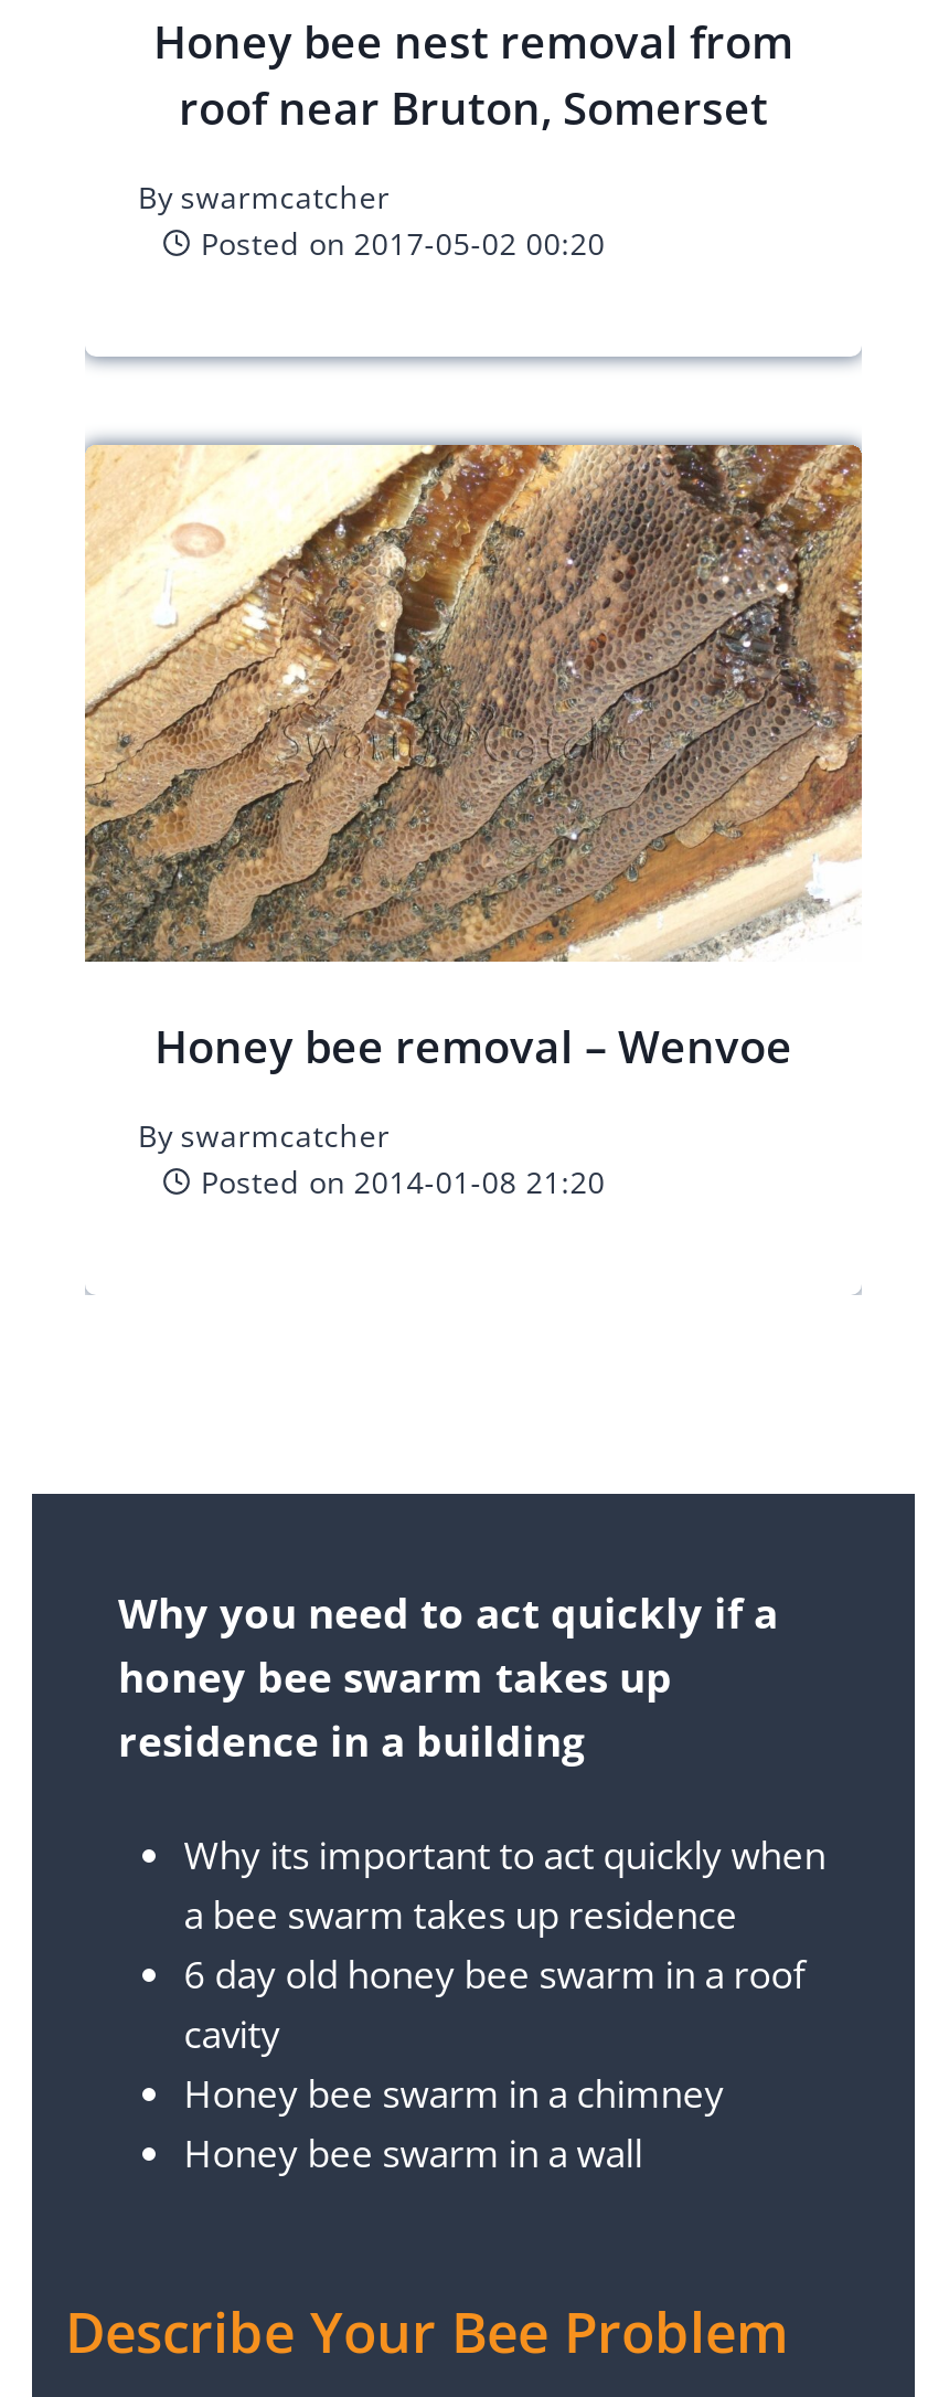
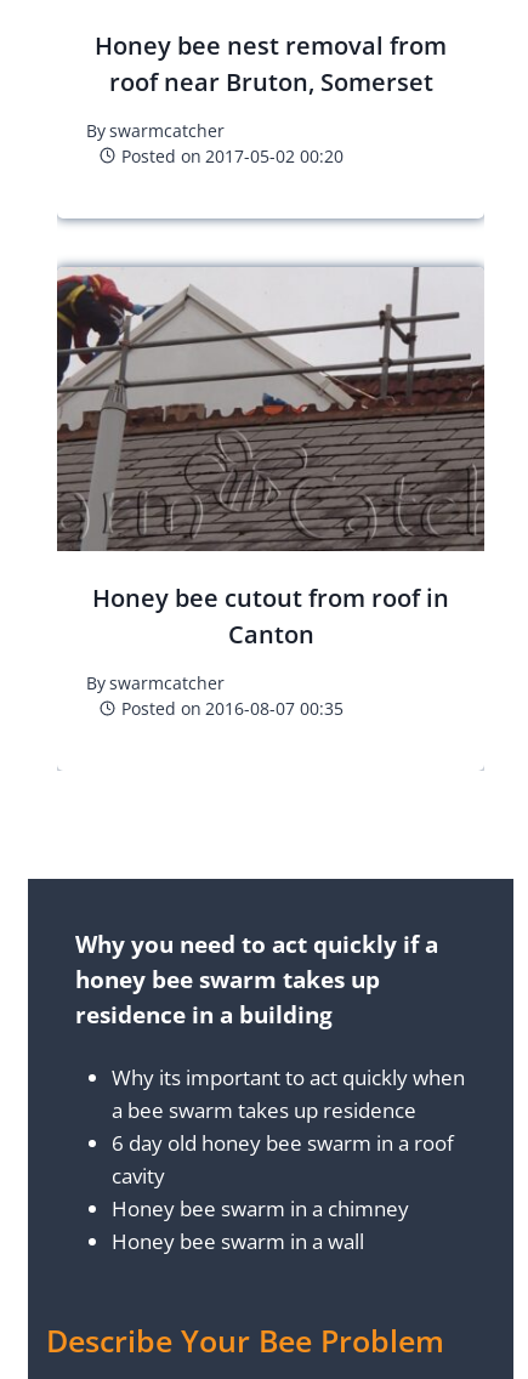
- [image]
- Honey bee removal – Wenvoe
+ [image]
+ Honey bee cutout from roof in
+ Canton

- Posted on 2014-01-08 21:20
+ Posted on 2016-08-07 00:35
